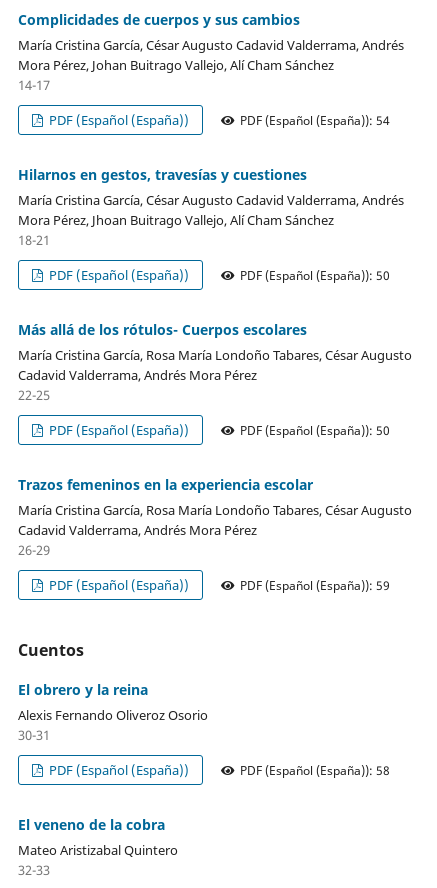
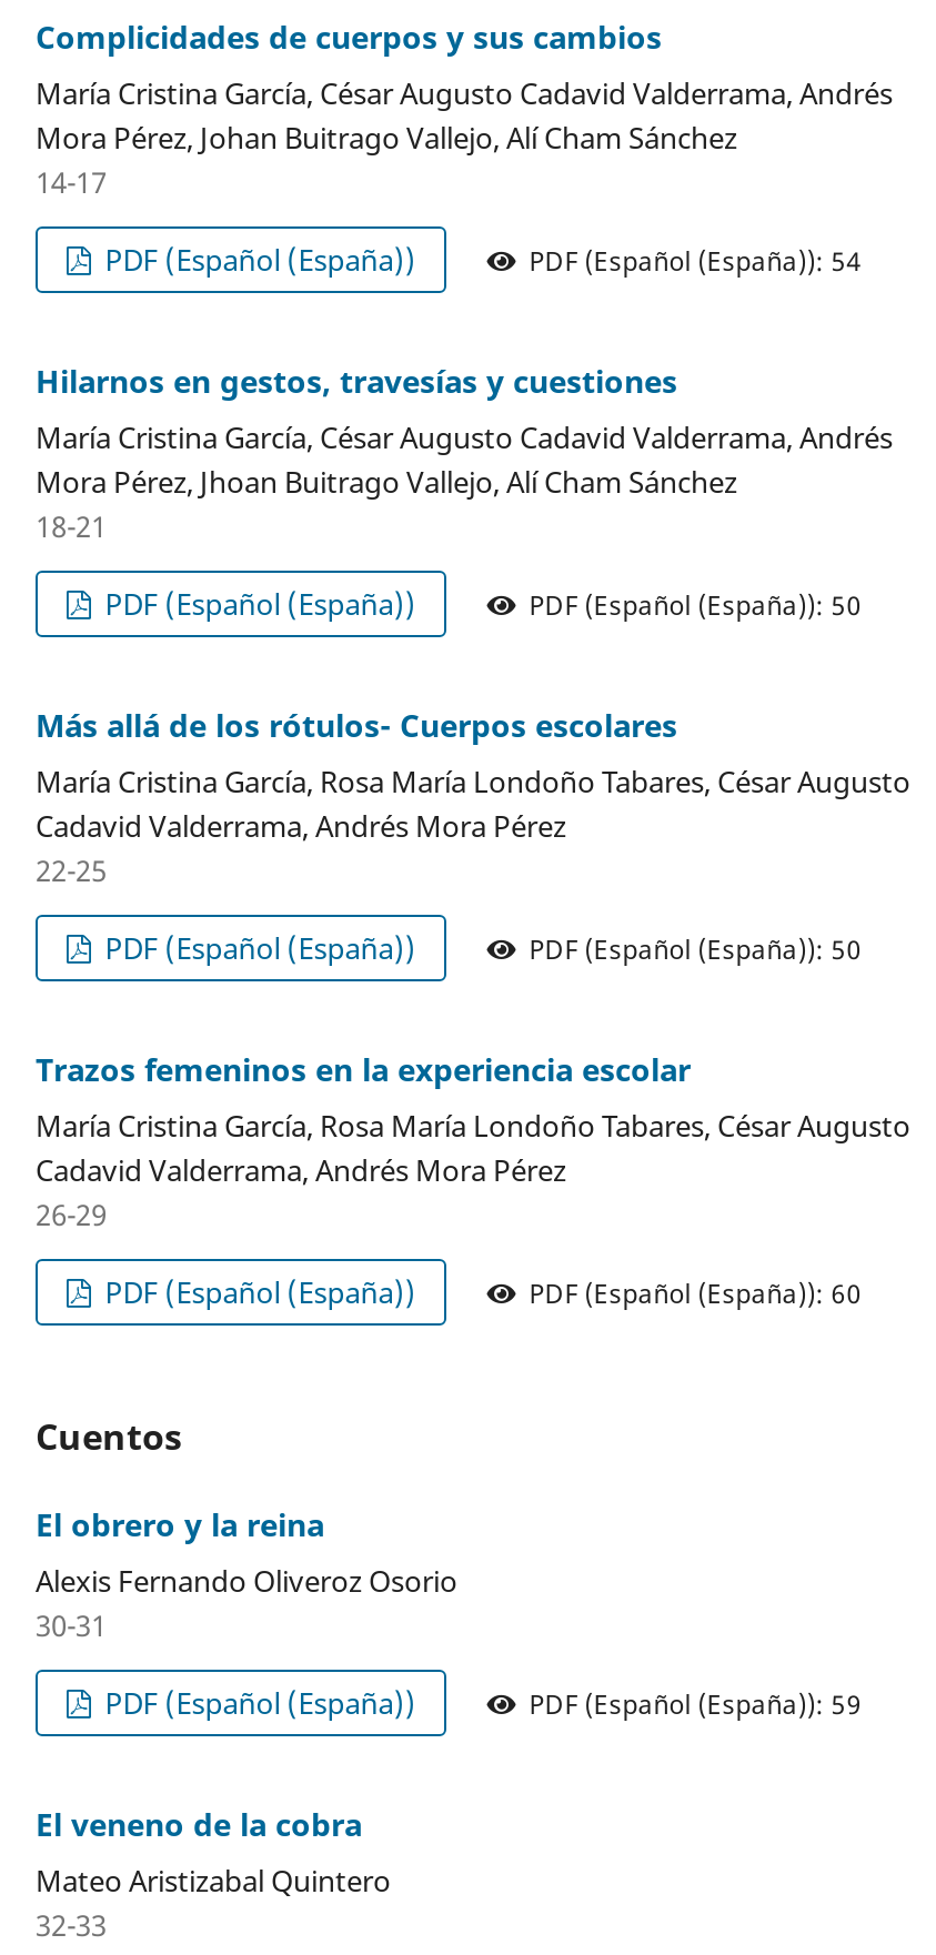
moved down: PDF (Español (España)): 59

+ PDF (Español (España)): 60

- PDF (Español (España)): 58
